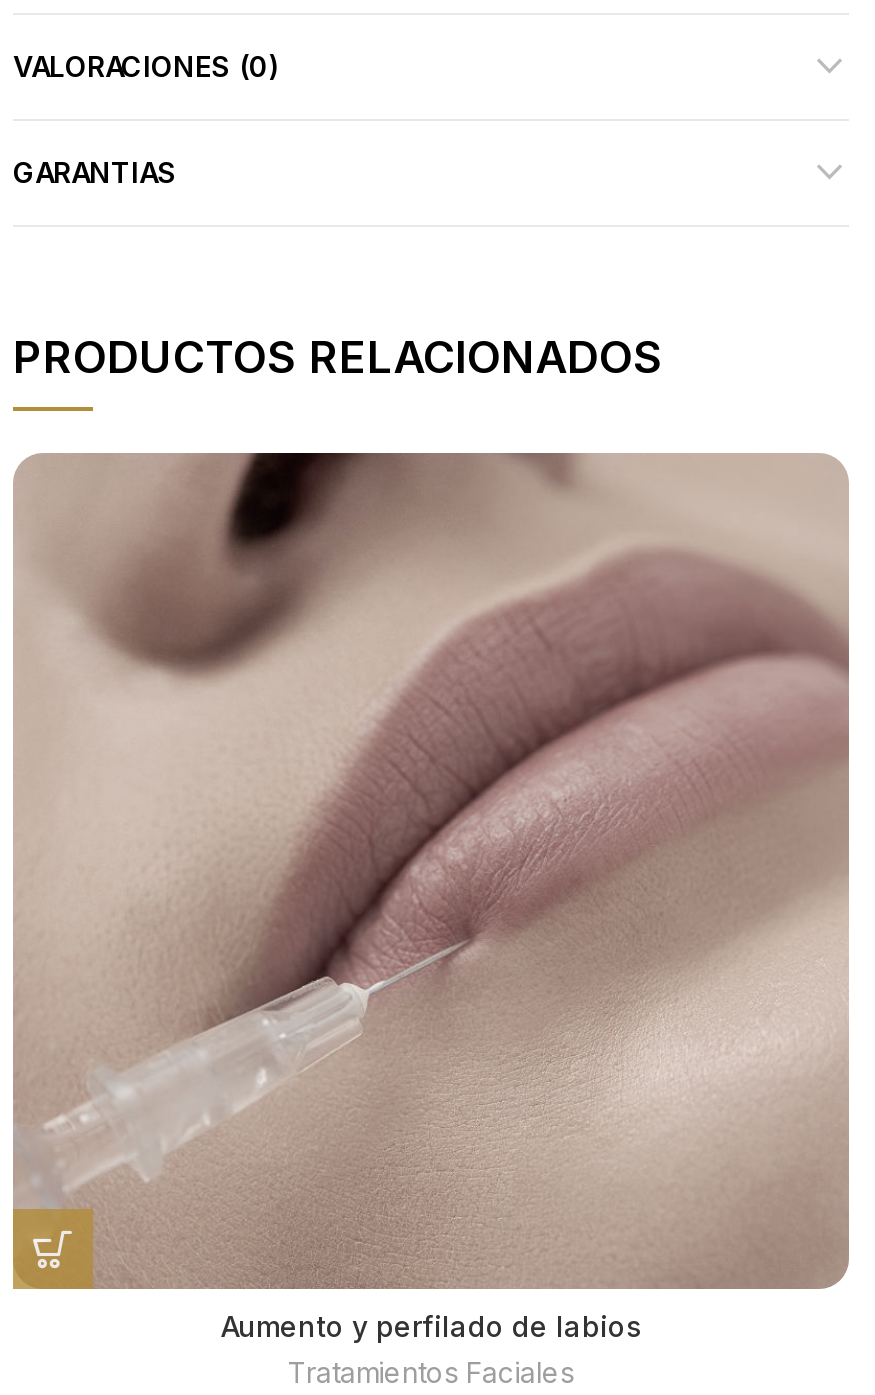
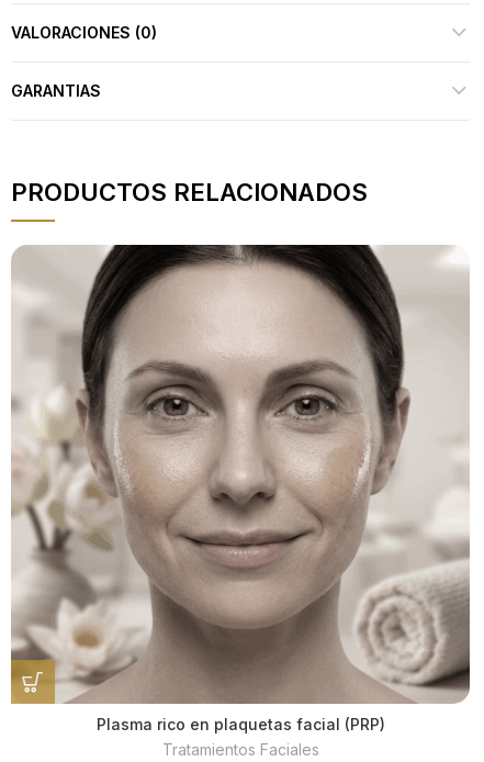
- [image]
- Aumento y perfilado de labios
+ [image]
+ Plasma rico en plaquetas facial (PRP)
